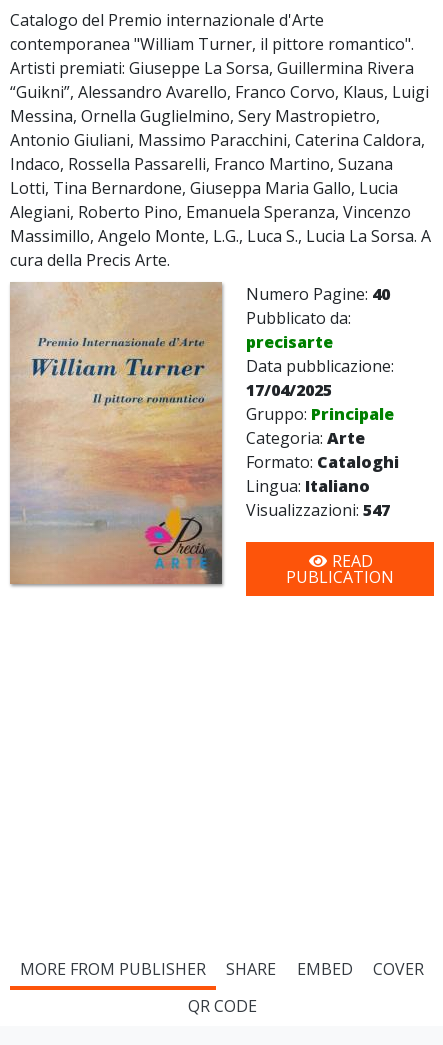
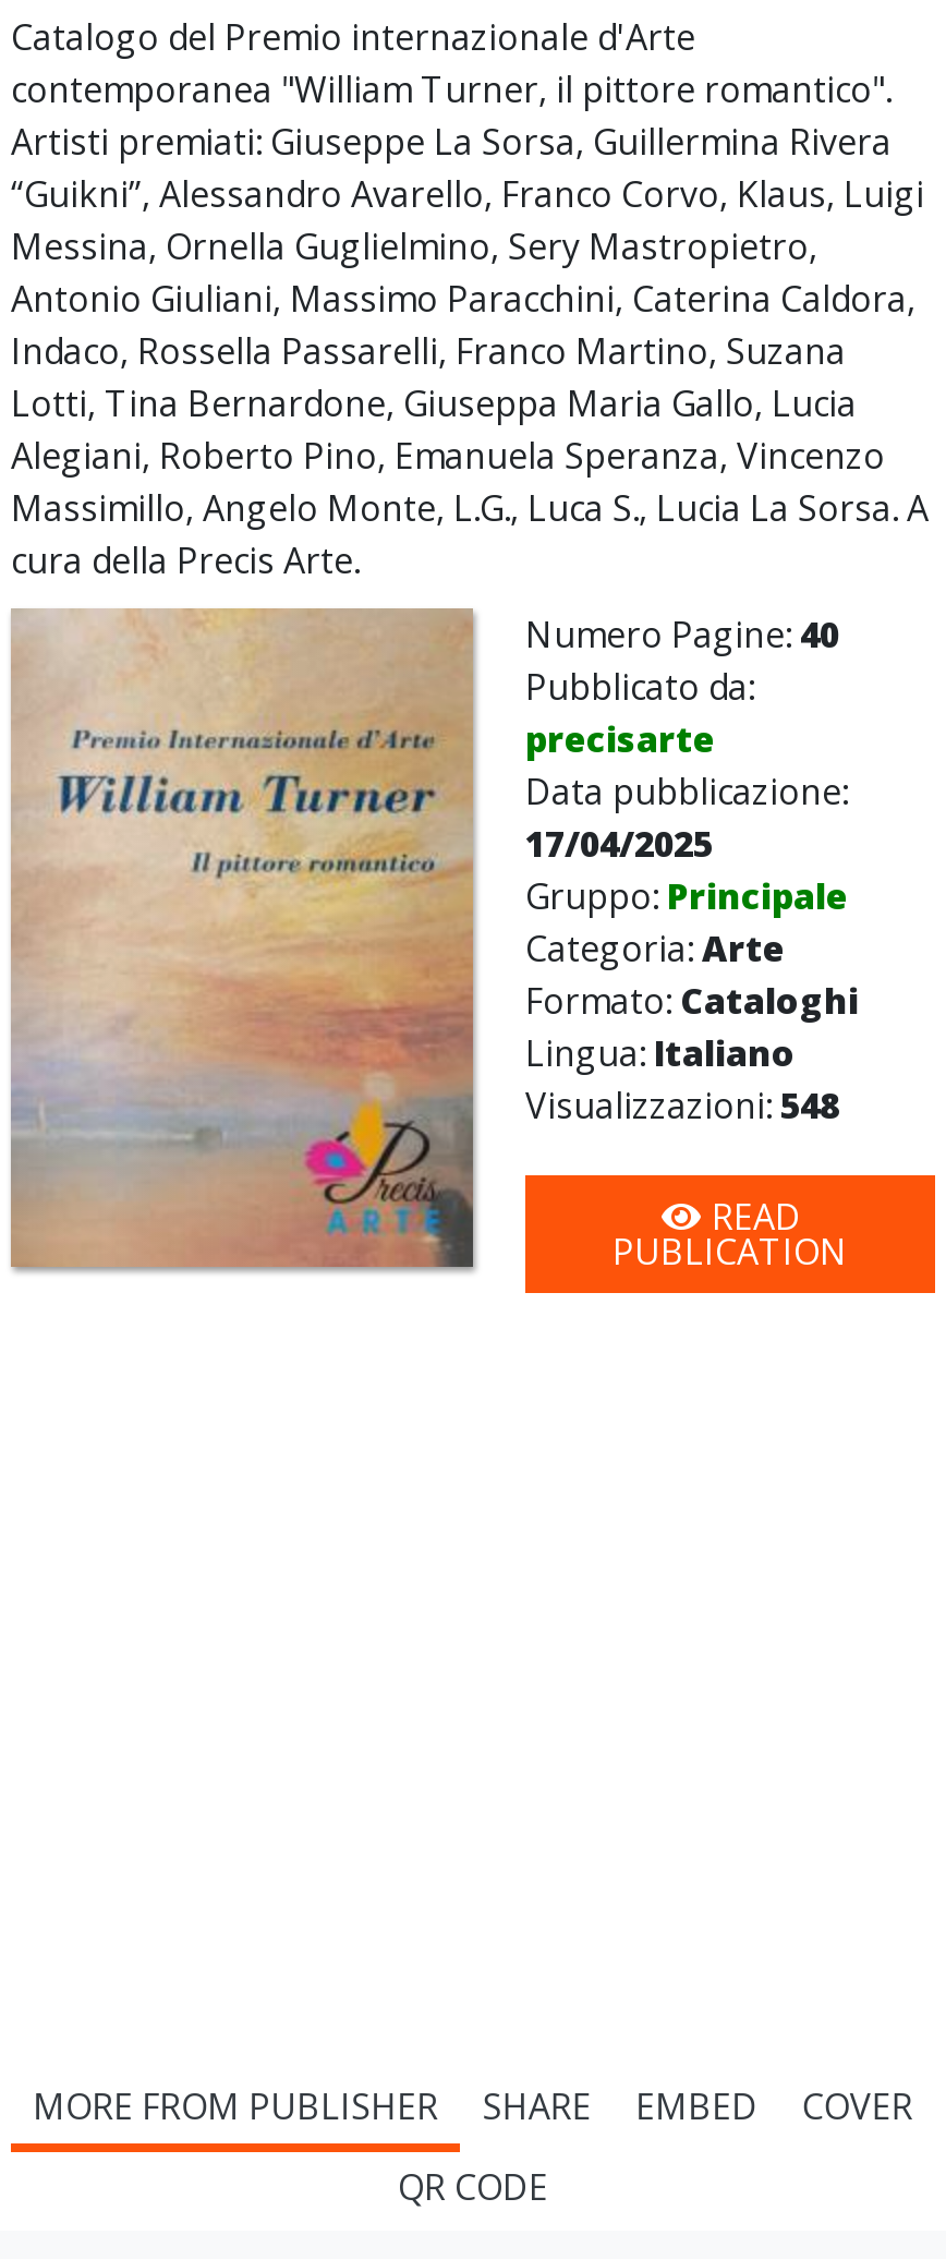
- Visualizzazioni: 547
+ Visualizzazioni: 548
